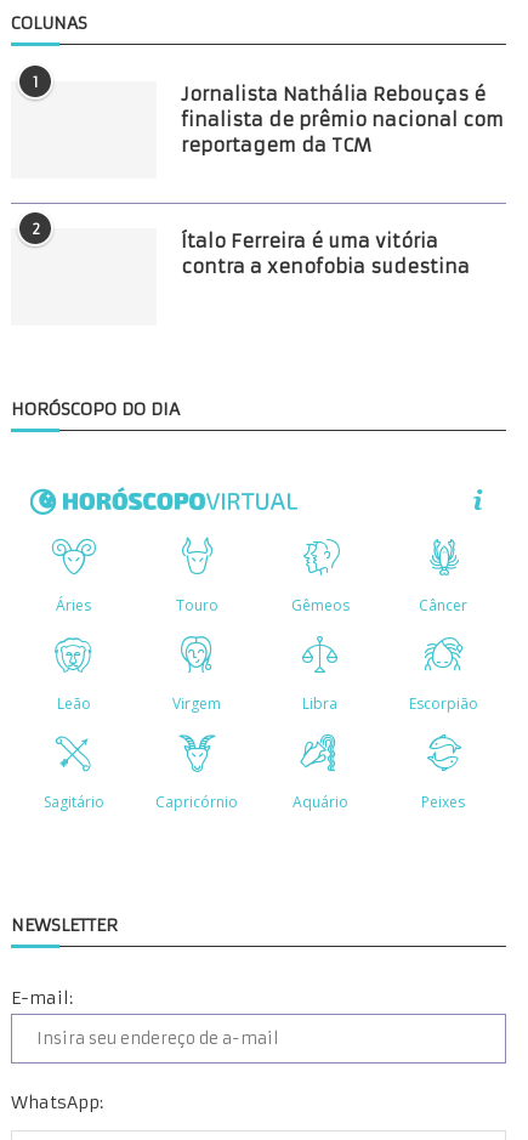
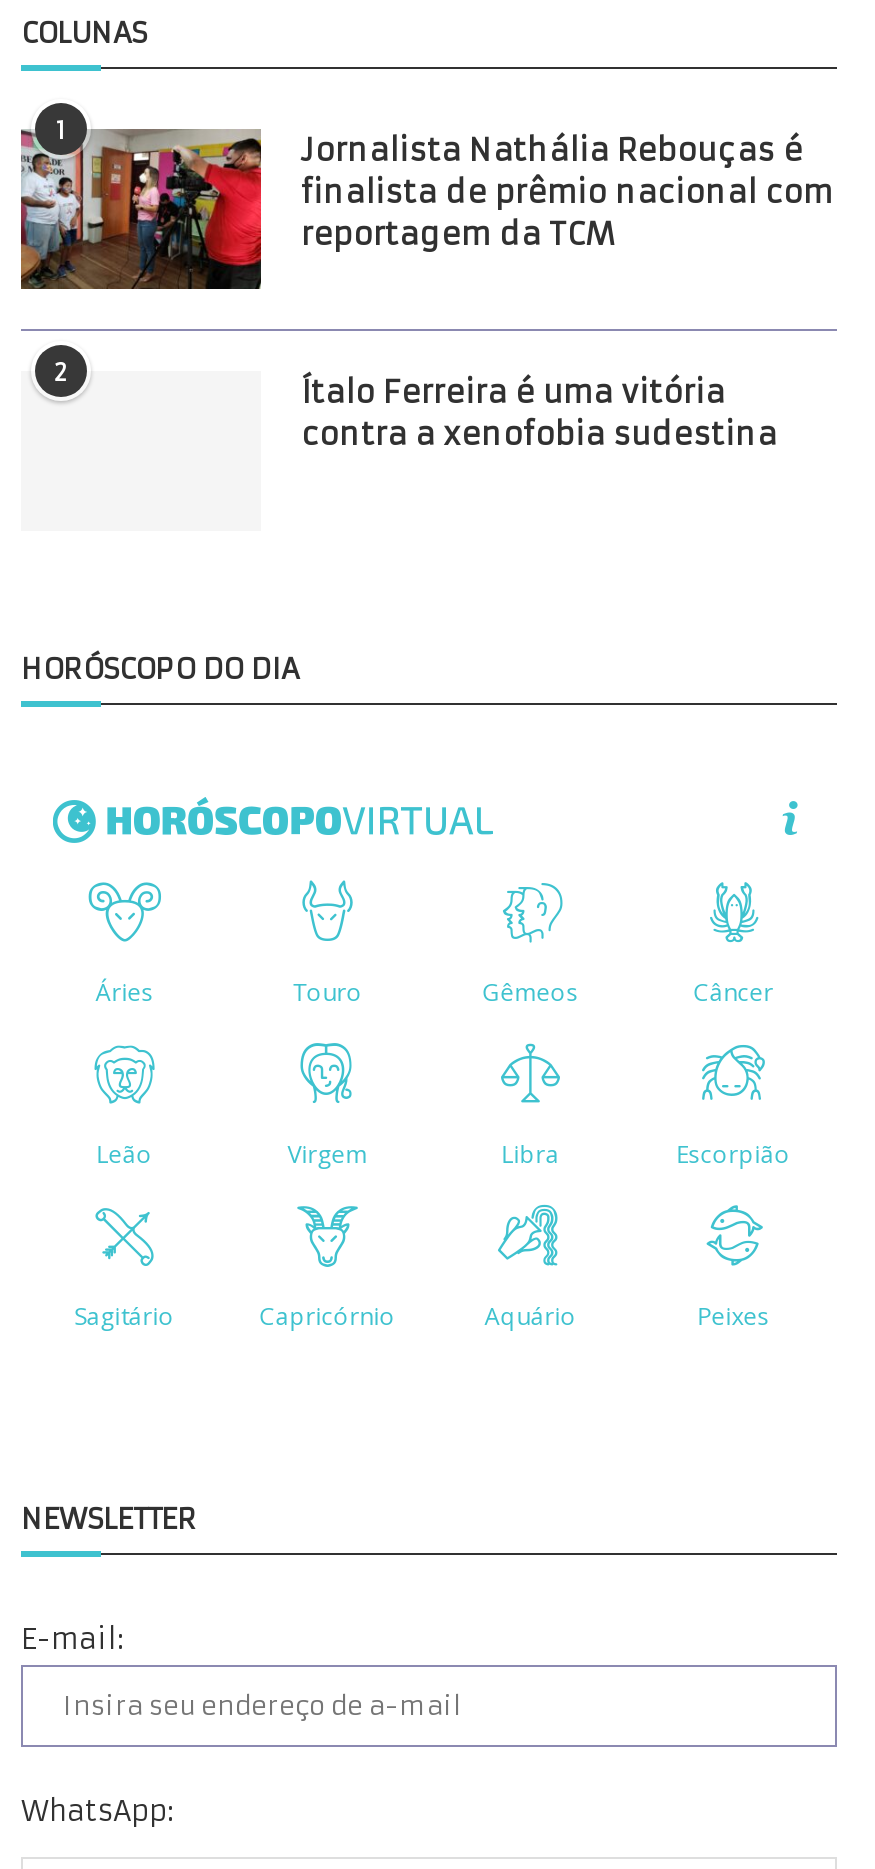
+ [image]
